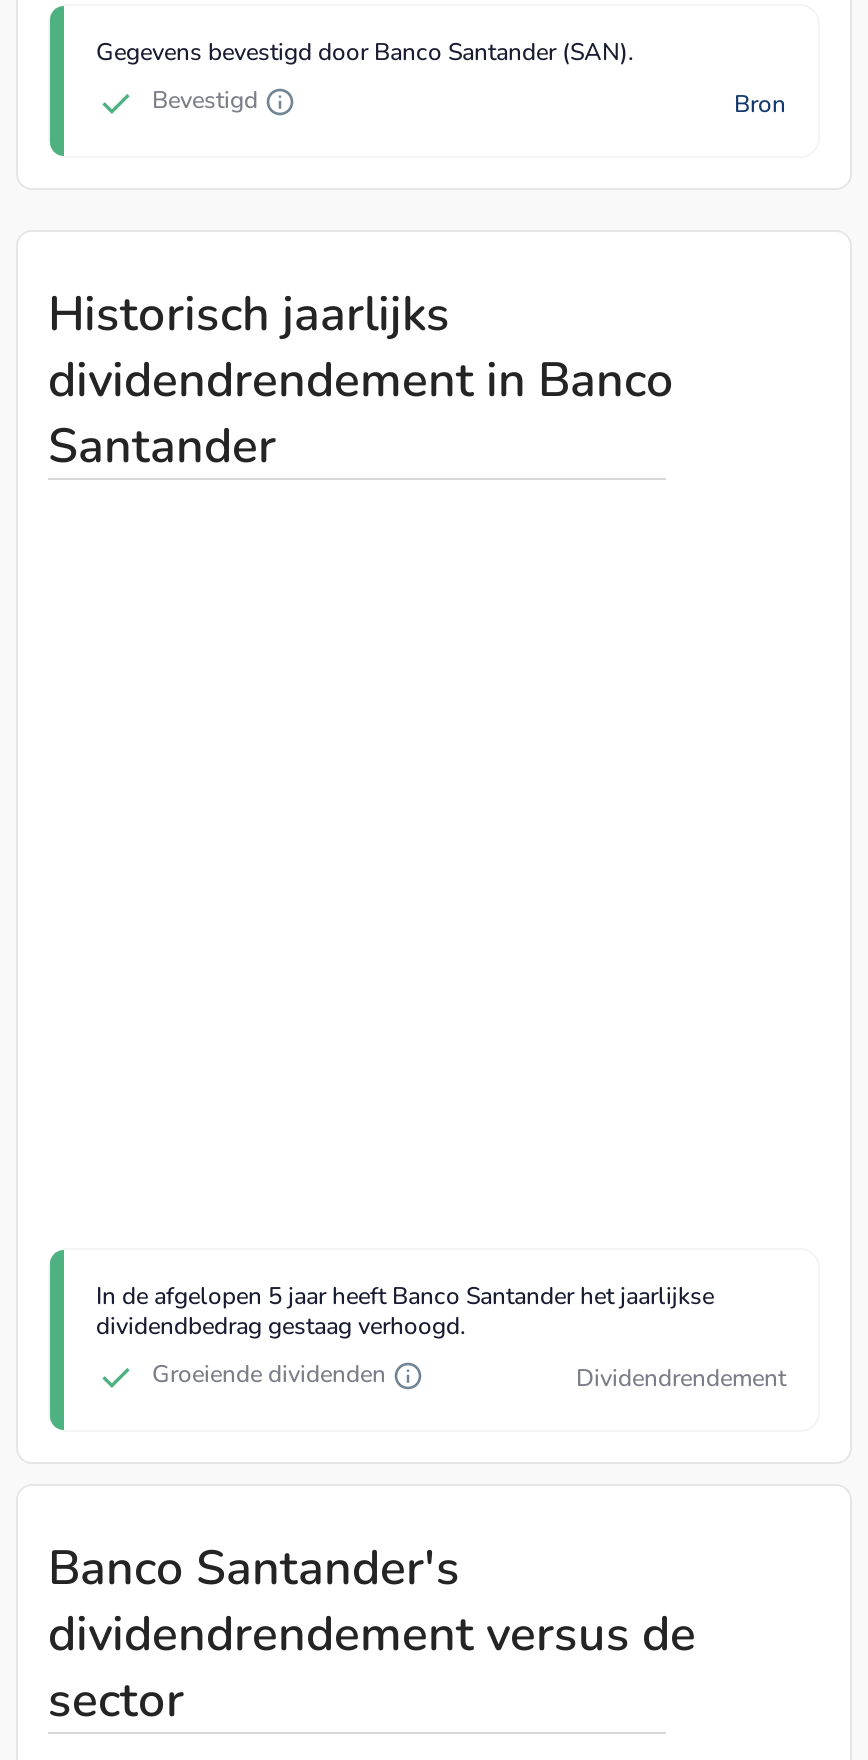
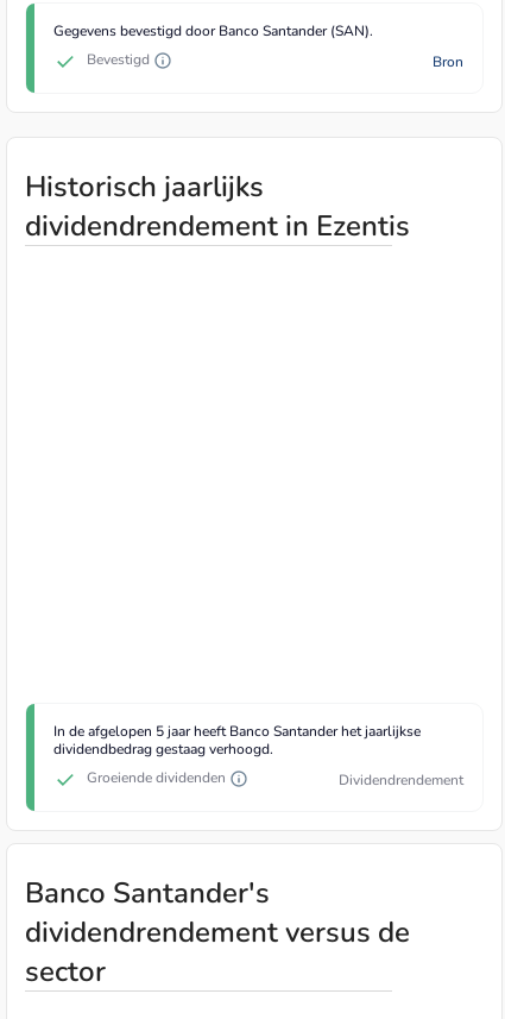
- dividendrendement in Banco
- Santander
+ dividendrendement in Ezentis
